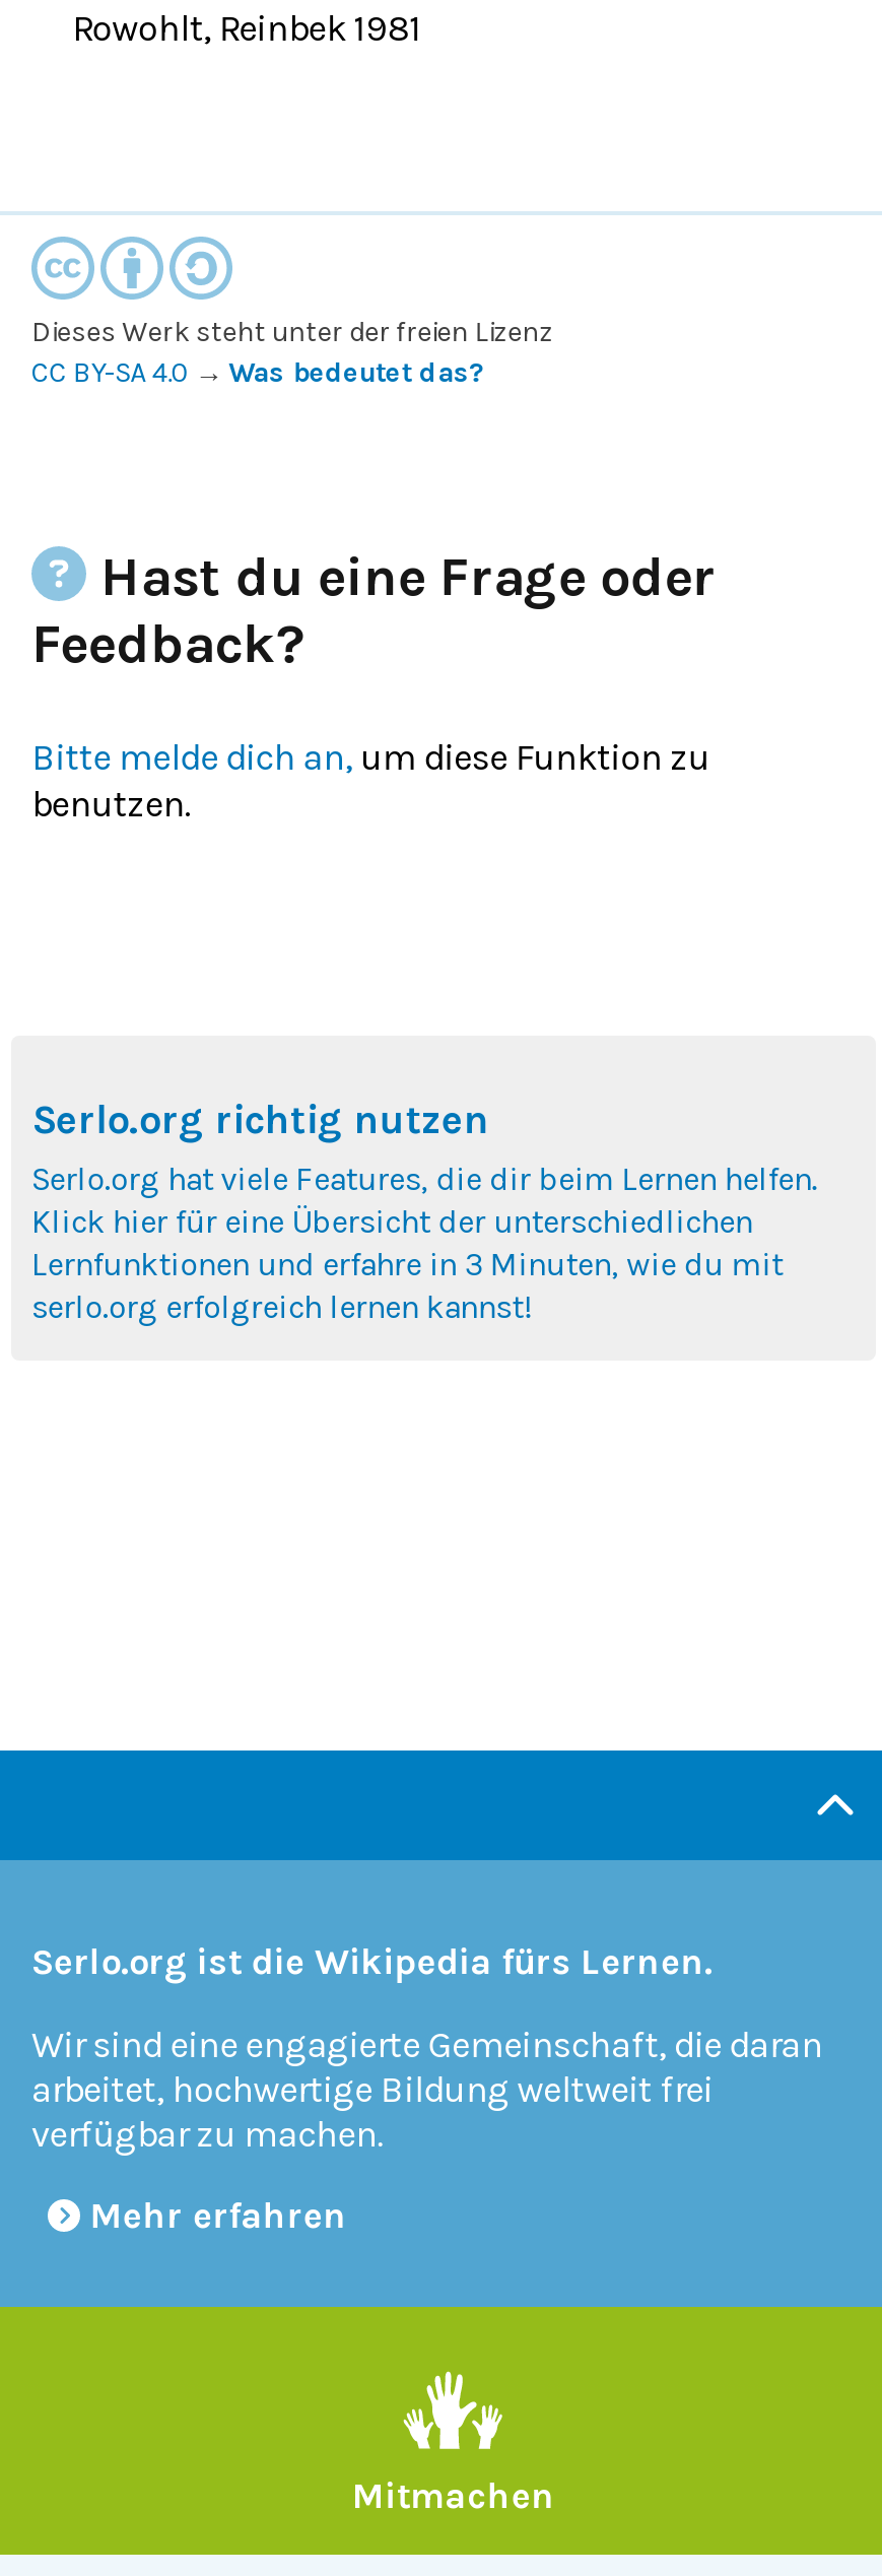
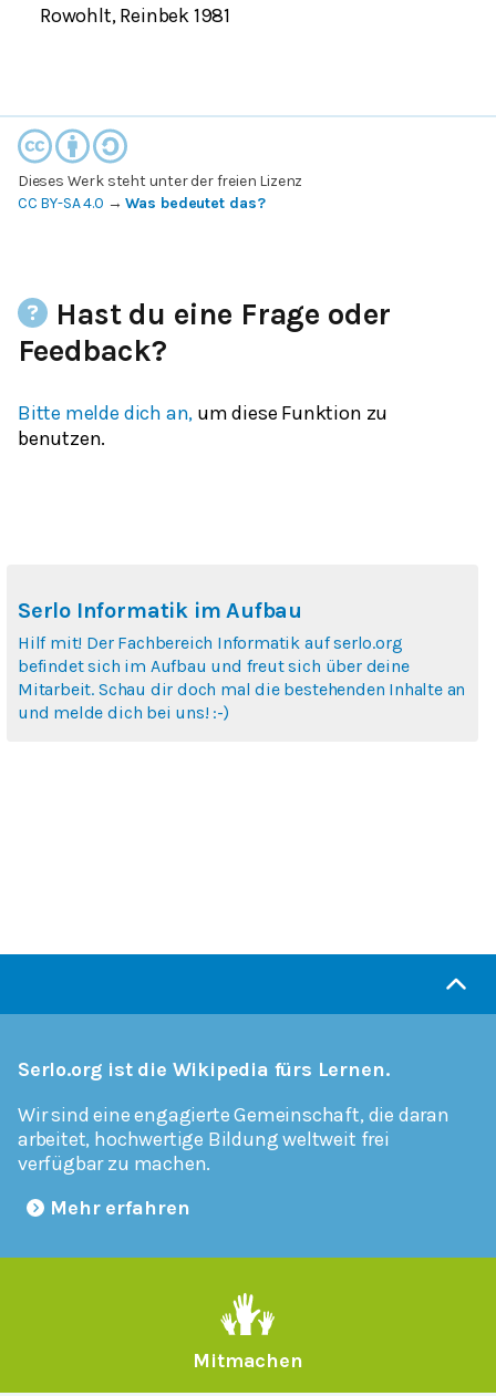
- Serlo.org richtig nutzen
- Serlo.org hat viele Features, die dir beim Lernen helfen.
- Klick hier für eine Übersicht der unterschiedlichen
- Lernfunktionen und erfahre in 3 Minuten, wie du mit
- serlo.org erfolgreich lernen kannst!
+ Serlo Informatik im Aufbau
+ Hilf mit! Der Fachbereich Informatik auf serlo.org
+ befindet sich im Aufbau und freut sich über deine
+ Mitarbeit. Schau dir doch mal die bestehenden Inhalte an
+ und melde dich bei uns! :-)
